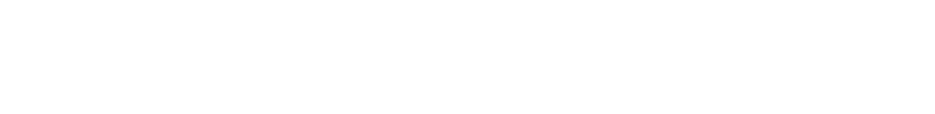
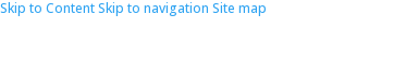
+ Skip to Content Skip to navigation Site map
